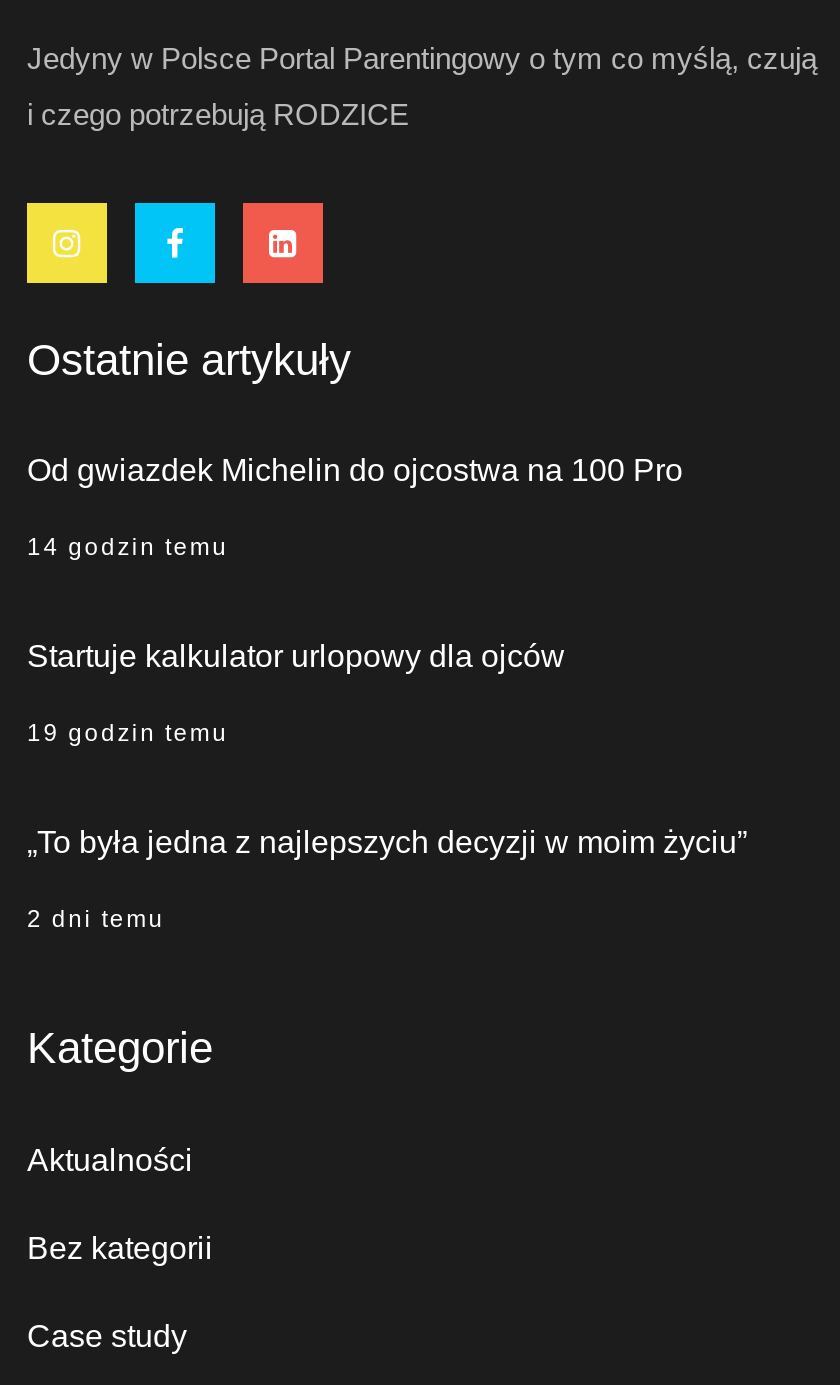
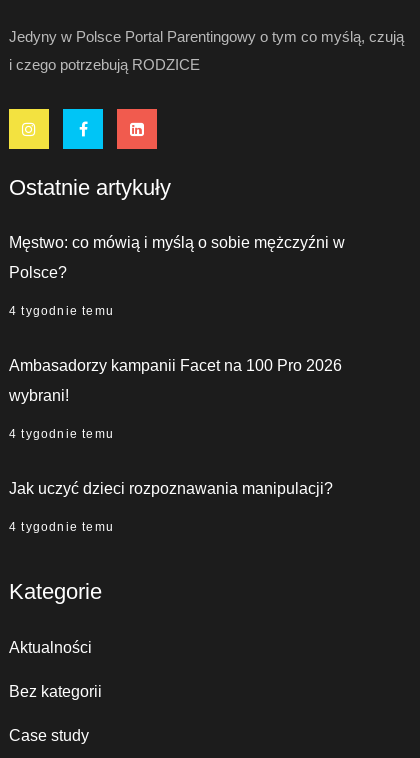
- Od gwiazdek Michelin do ojcostwa na 100 Pro
- 14 godzin temu
- Startuje kalkulator urlopowy dla ojców
- 19 godzin temu
- „To była jedna z najlepszych decyzji w moim życiu”
- 2 dni temu
+ Męstwo: co mówią i myślą o sobie mężczyźni w
+ Polsce?
+ 4 tygodnie temu
+ Ambasadorzy kampanii Facet na 100 Pro 2026
+ wybrani!
+ 4 tygodnie temu
+ Jak uczyć dzieci rozpoznawania manipulacji?
+ 4 tygodnie temu
